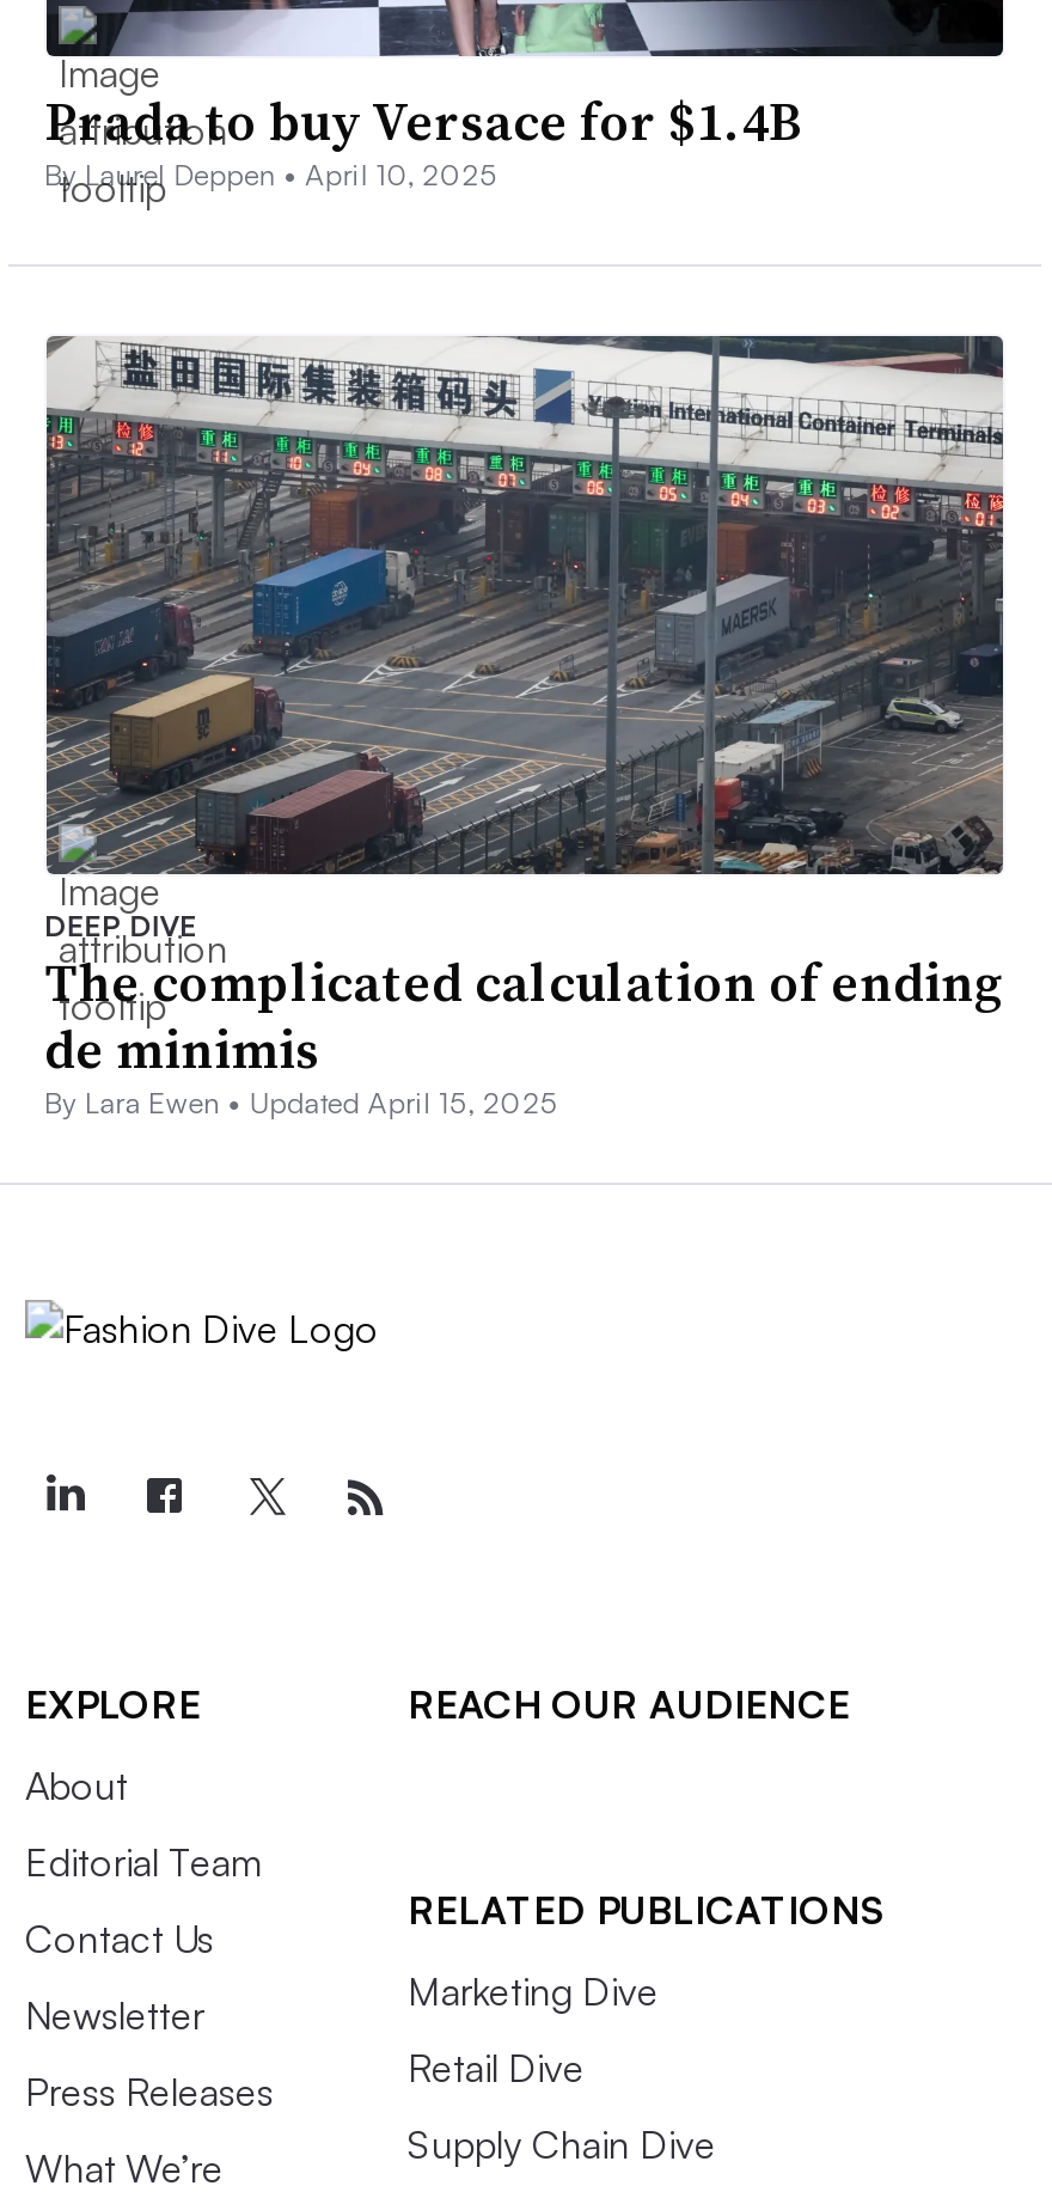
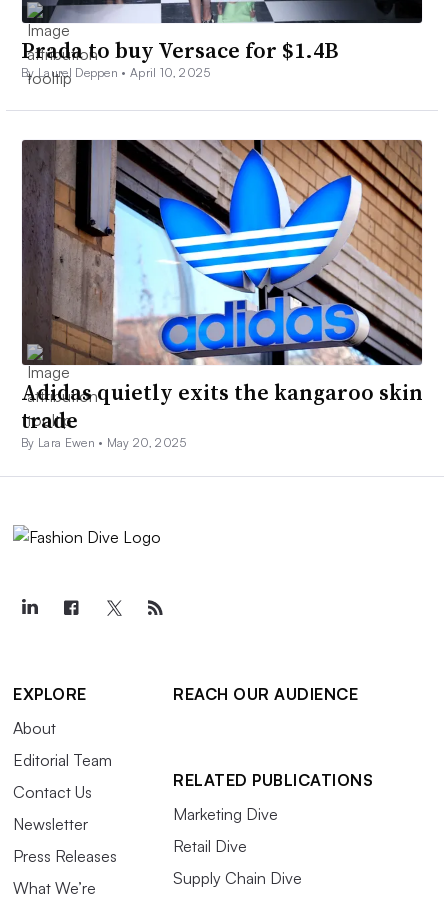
- [image]
- DEEP DIVE
- The complicated calculation of ending
- de minimis
- By Lara Ewen • Updated April 15, 2025
+ [image]
+ Adidas quietly exits the kangaroo skin
+ trade
+ By Lara Ewen • May 20, 2025
